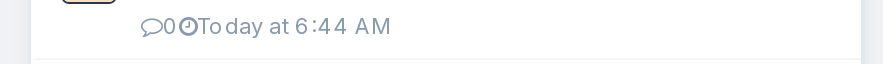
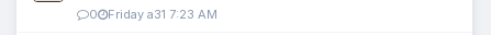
- 0 Today at 6:44 AM
+ 0 Friday a31 7:23 AM
